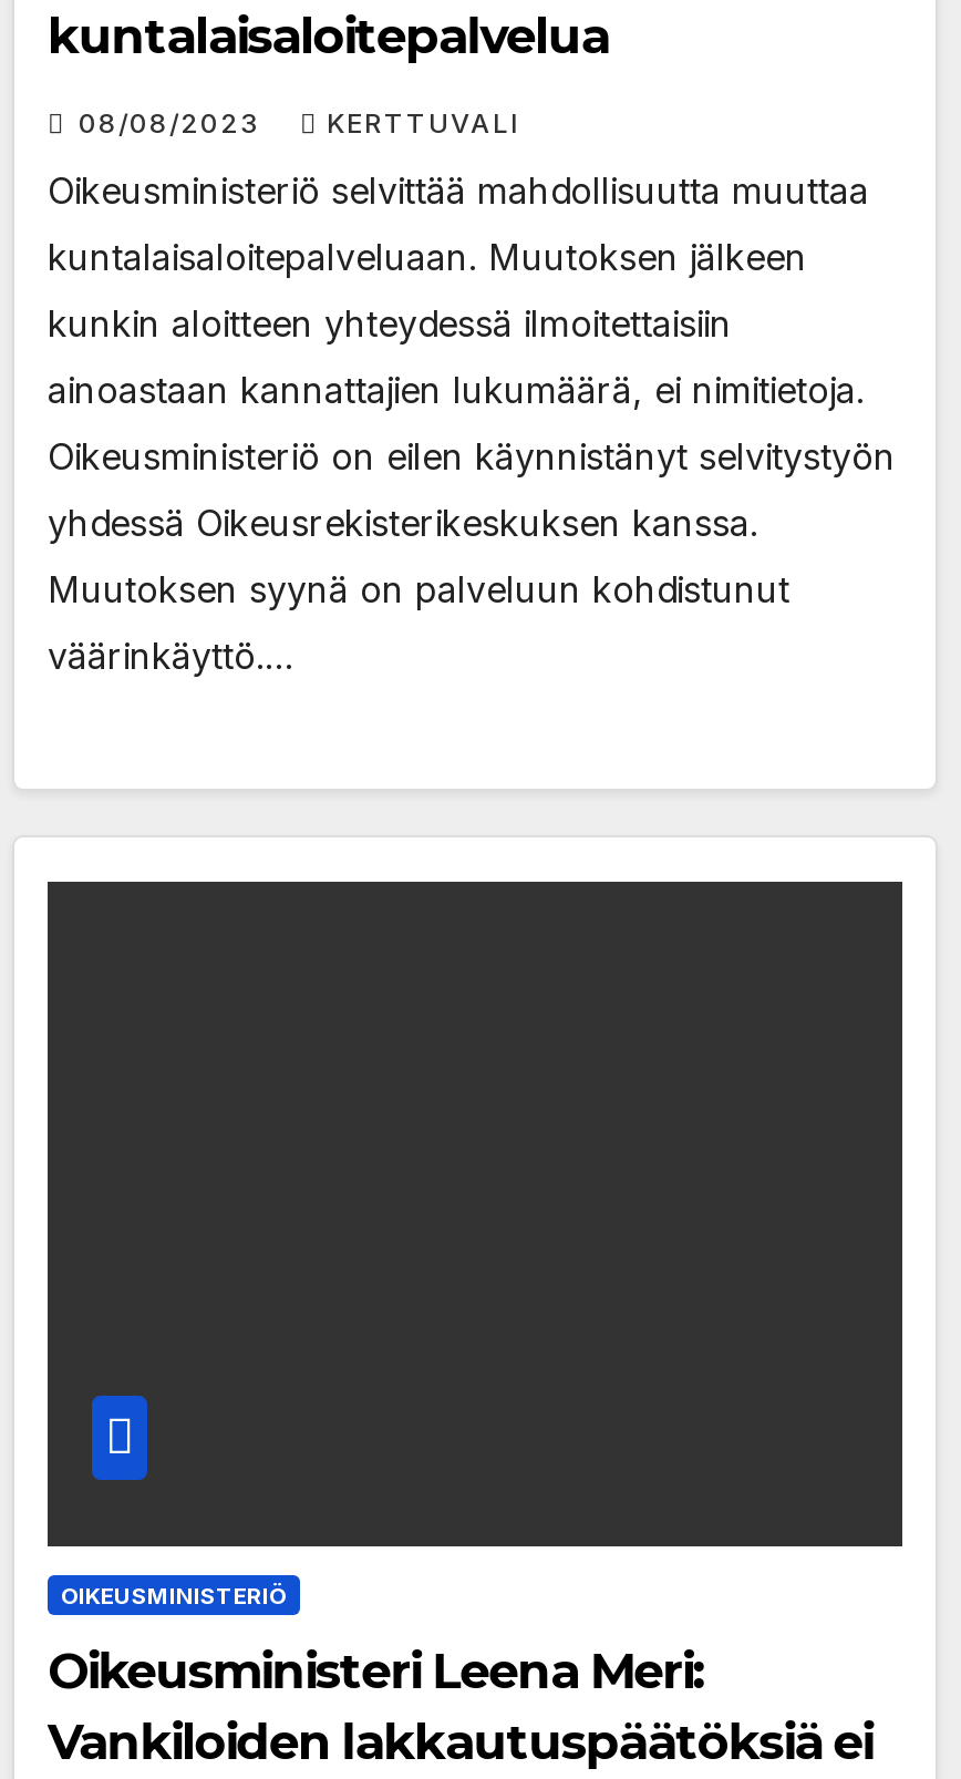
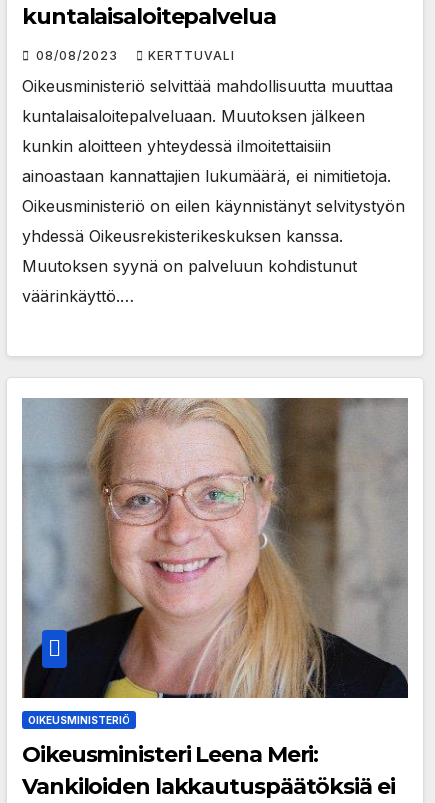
+ [image]
